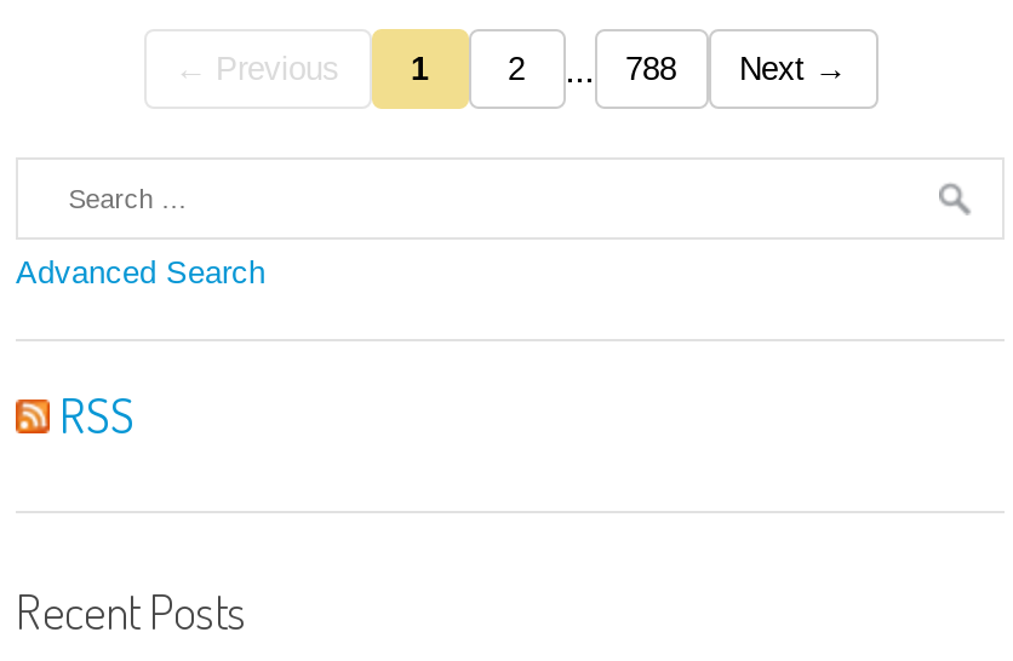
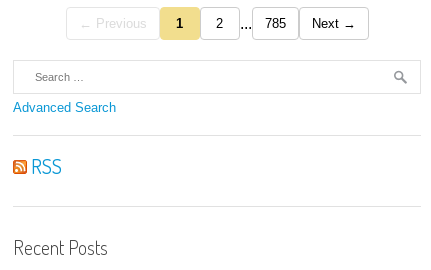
- 788
+ 785
